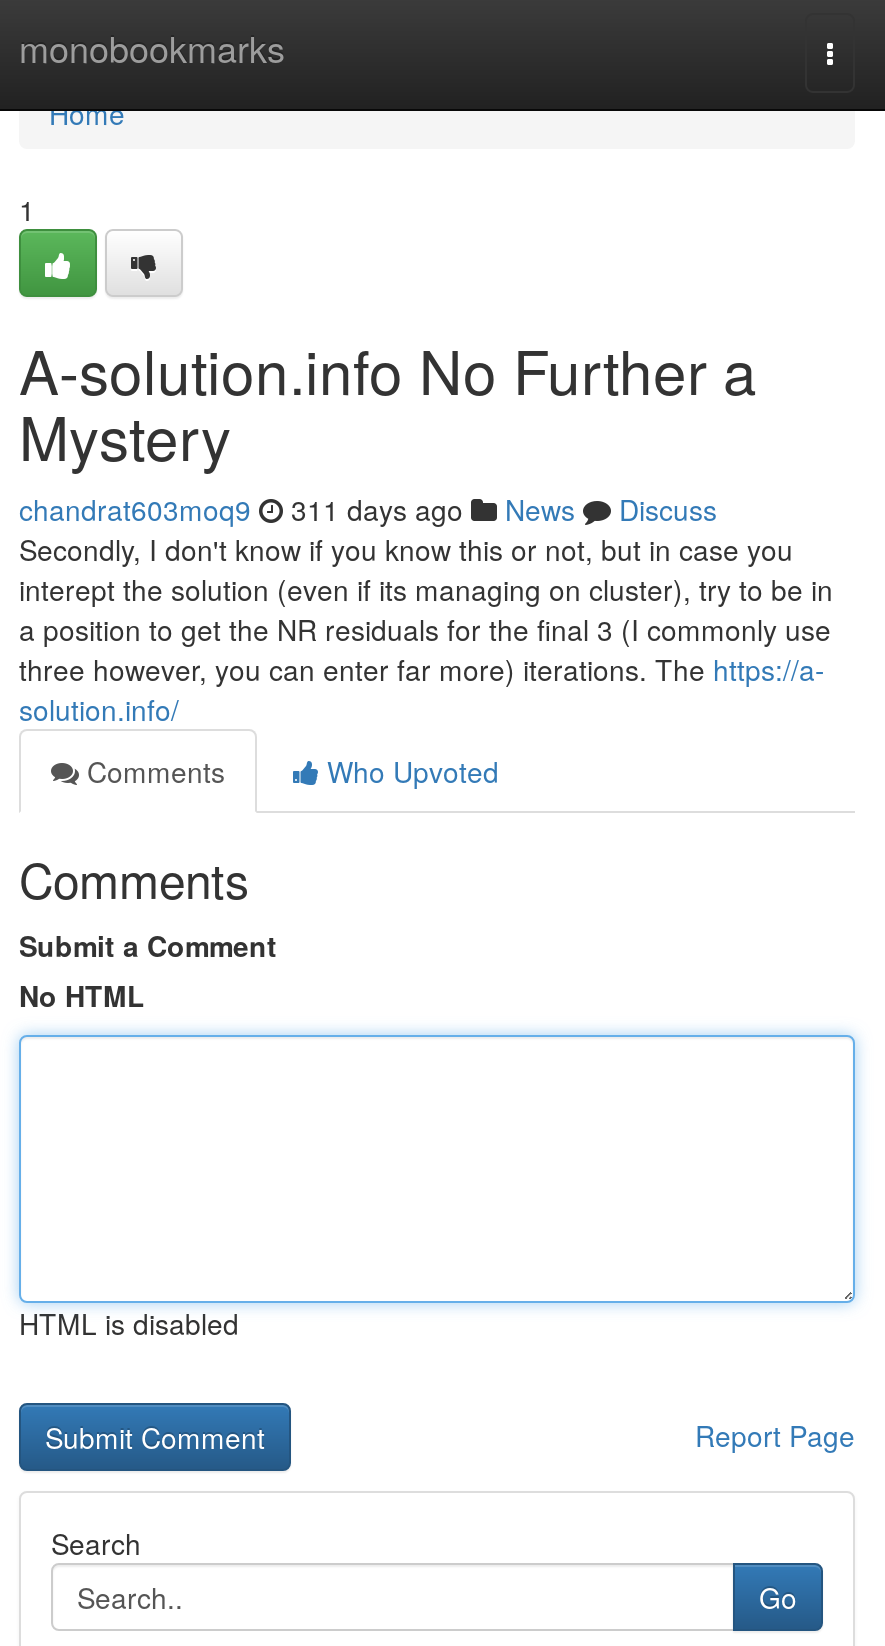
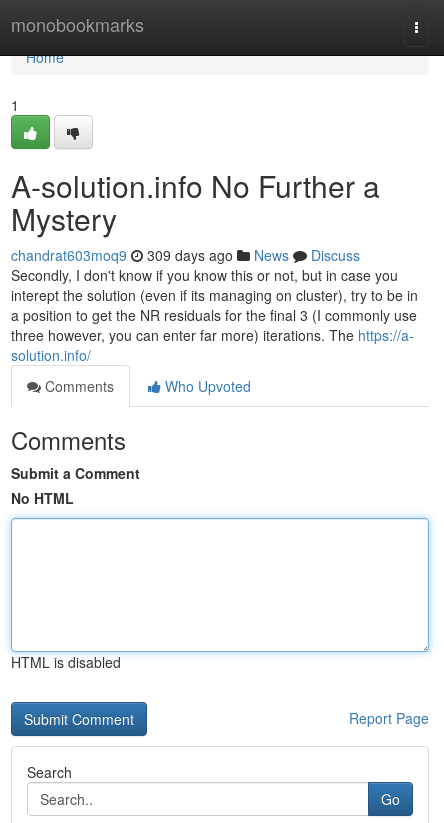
- chandrat603moq9 311 days ago News Discuss
+ chandrat603moq9 309 days ago News Discuss
